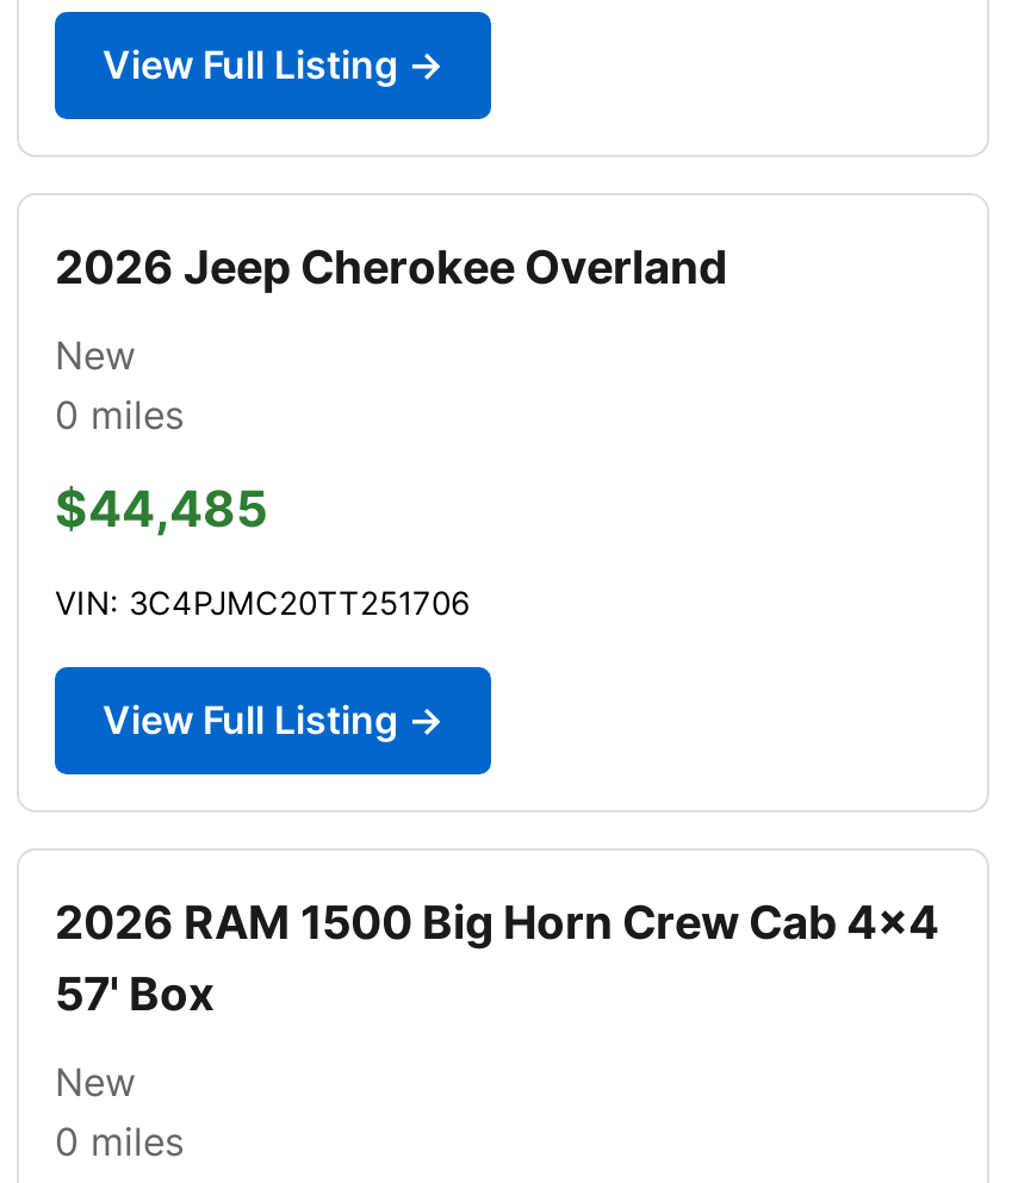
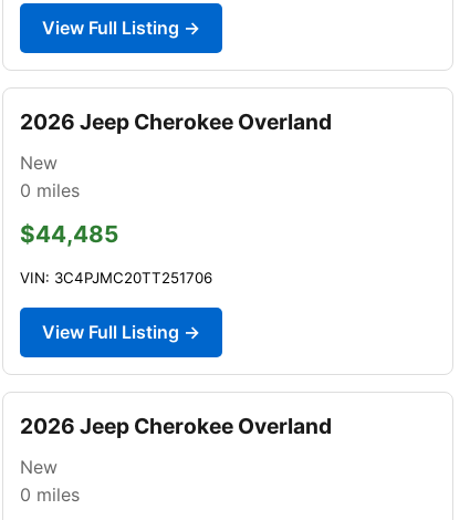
- 2026 RAM 1500 Big Horn Crew Cab 4x4
- 57' Box
+ 2026 Jeep Cherokee Overland
